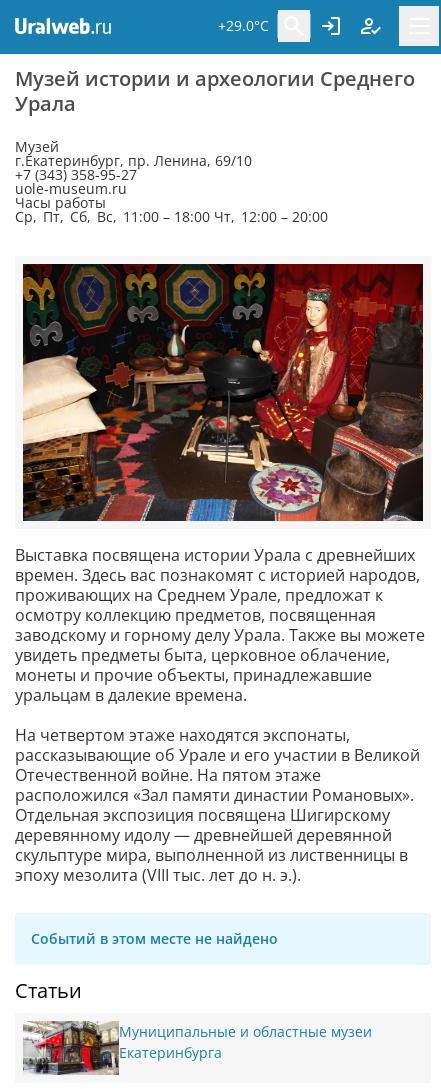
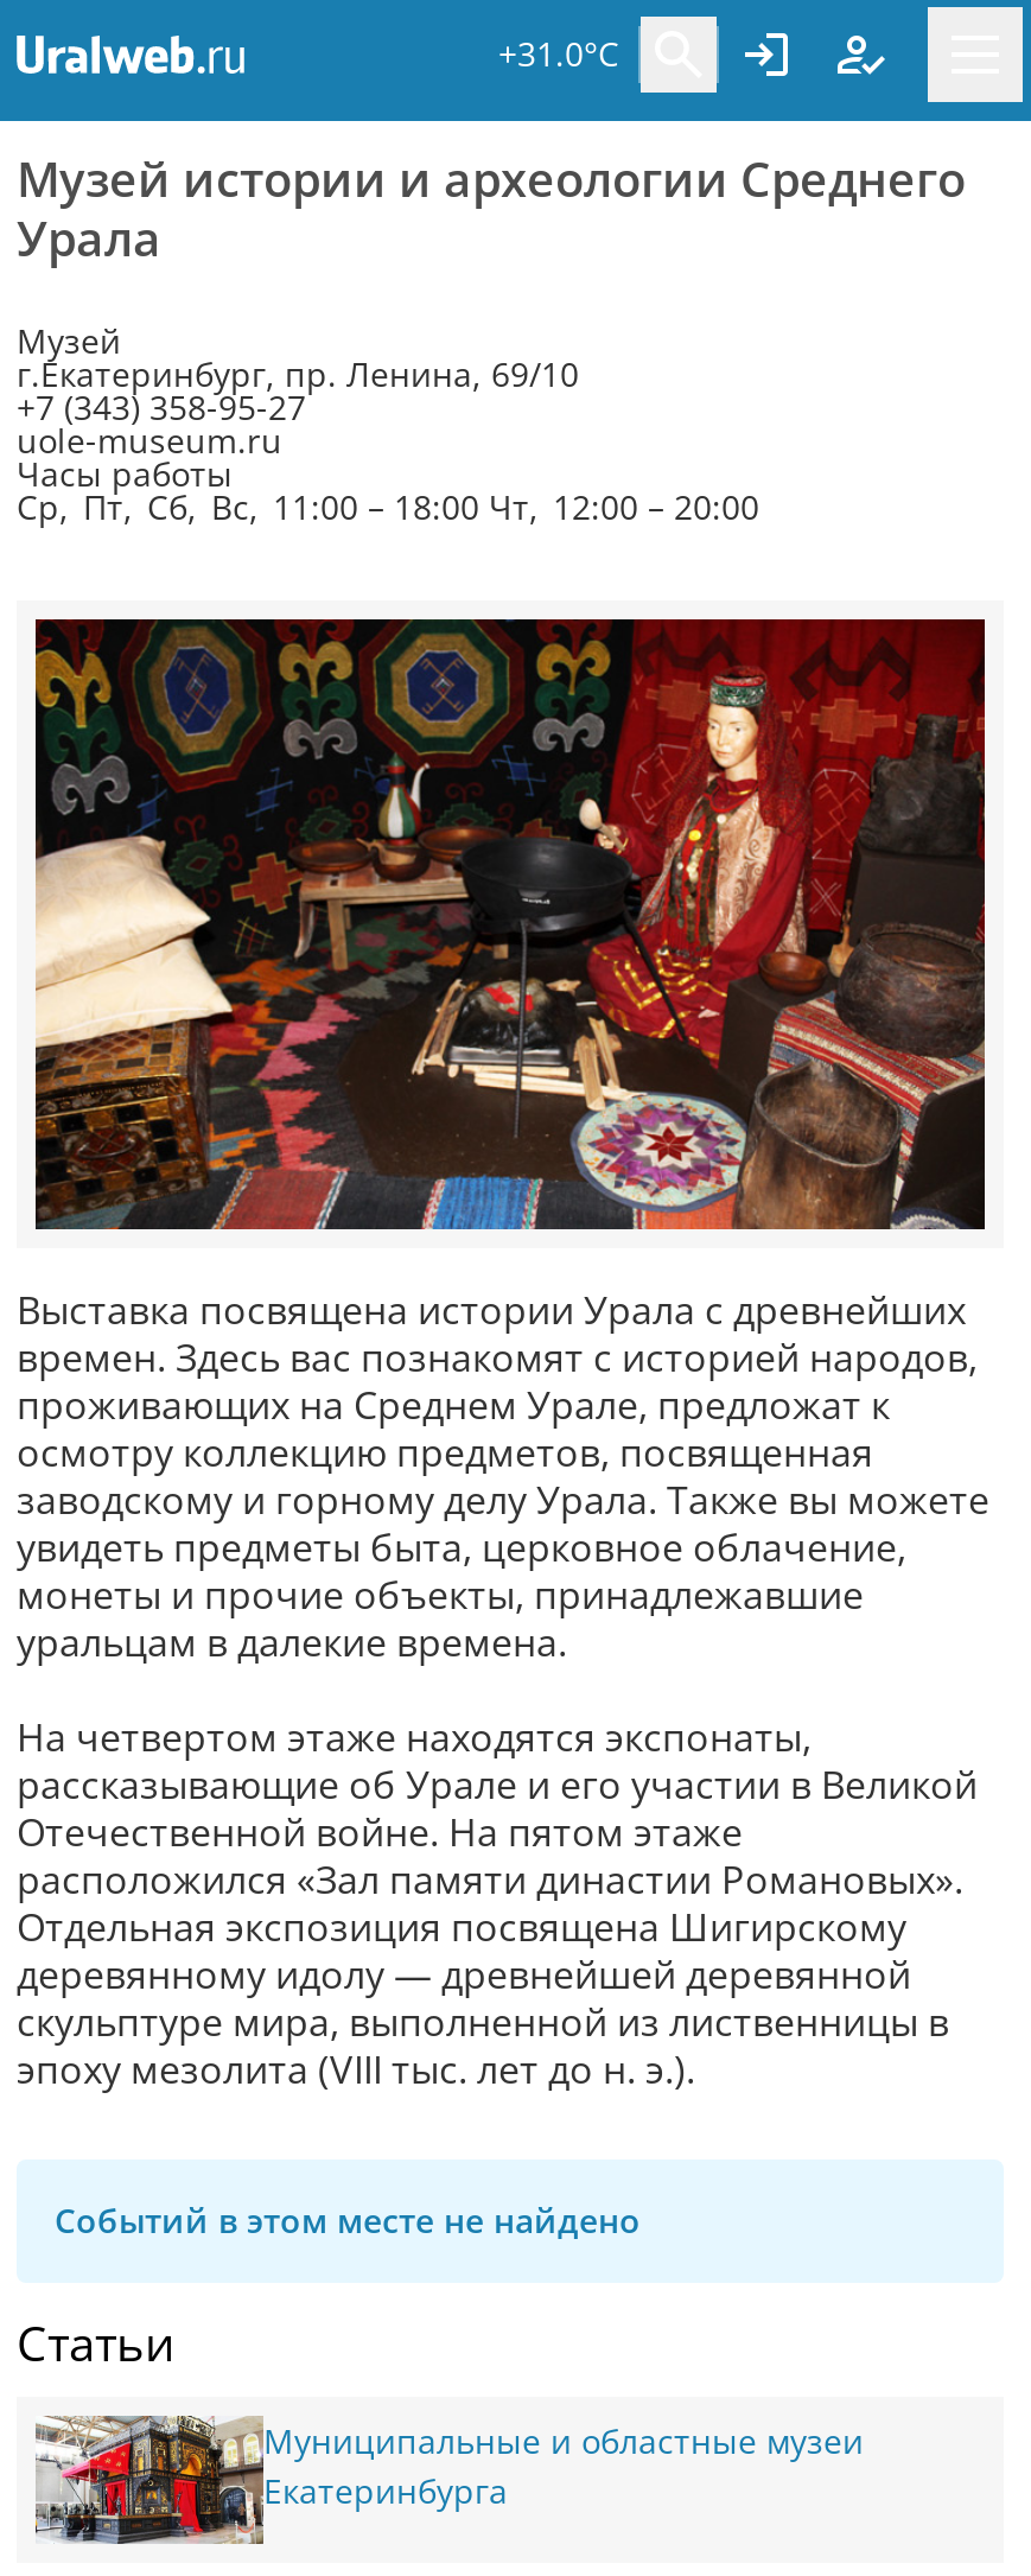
- +29.0°C
+ +31.0°C
